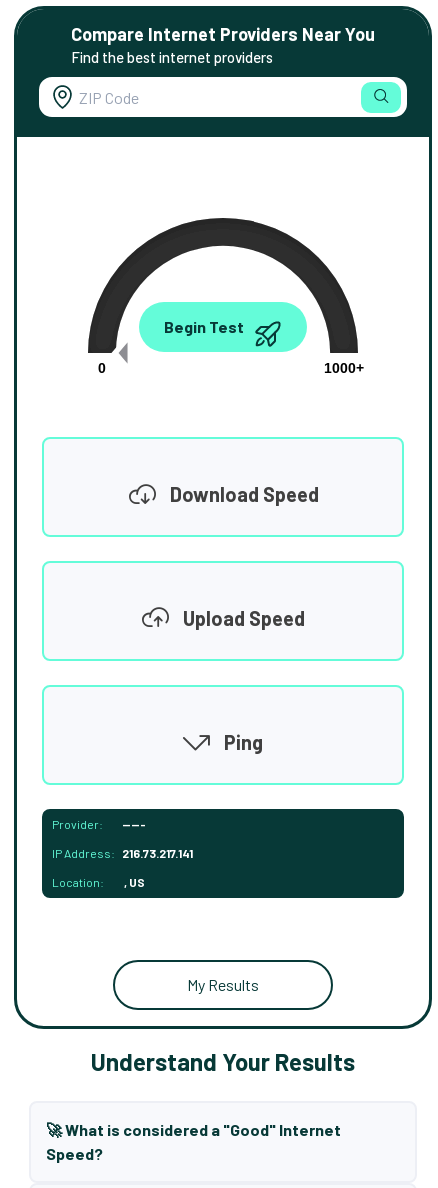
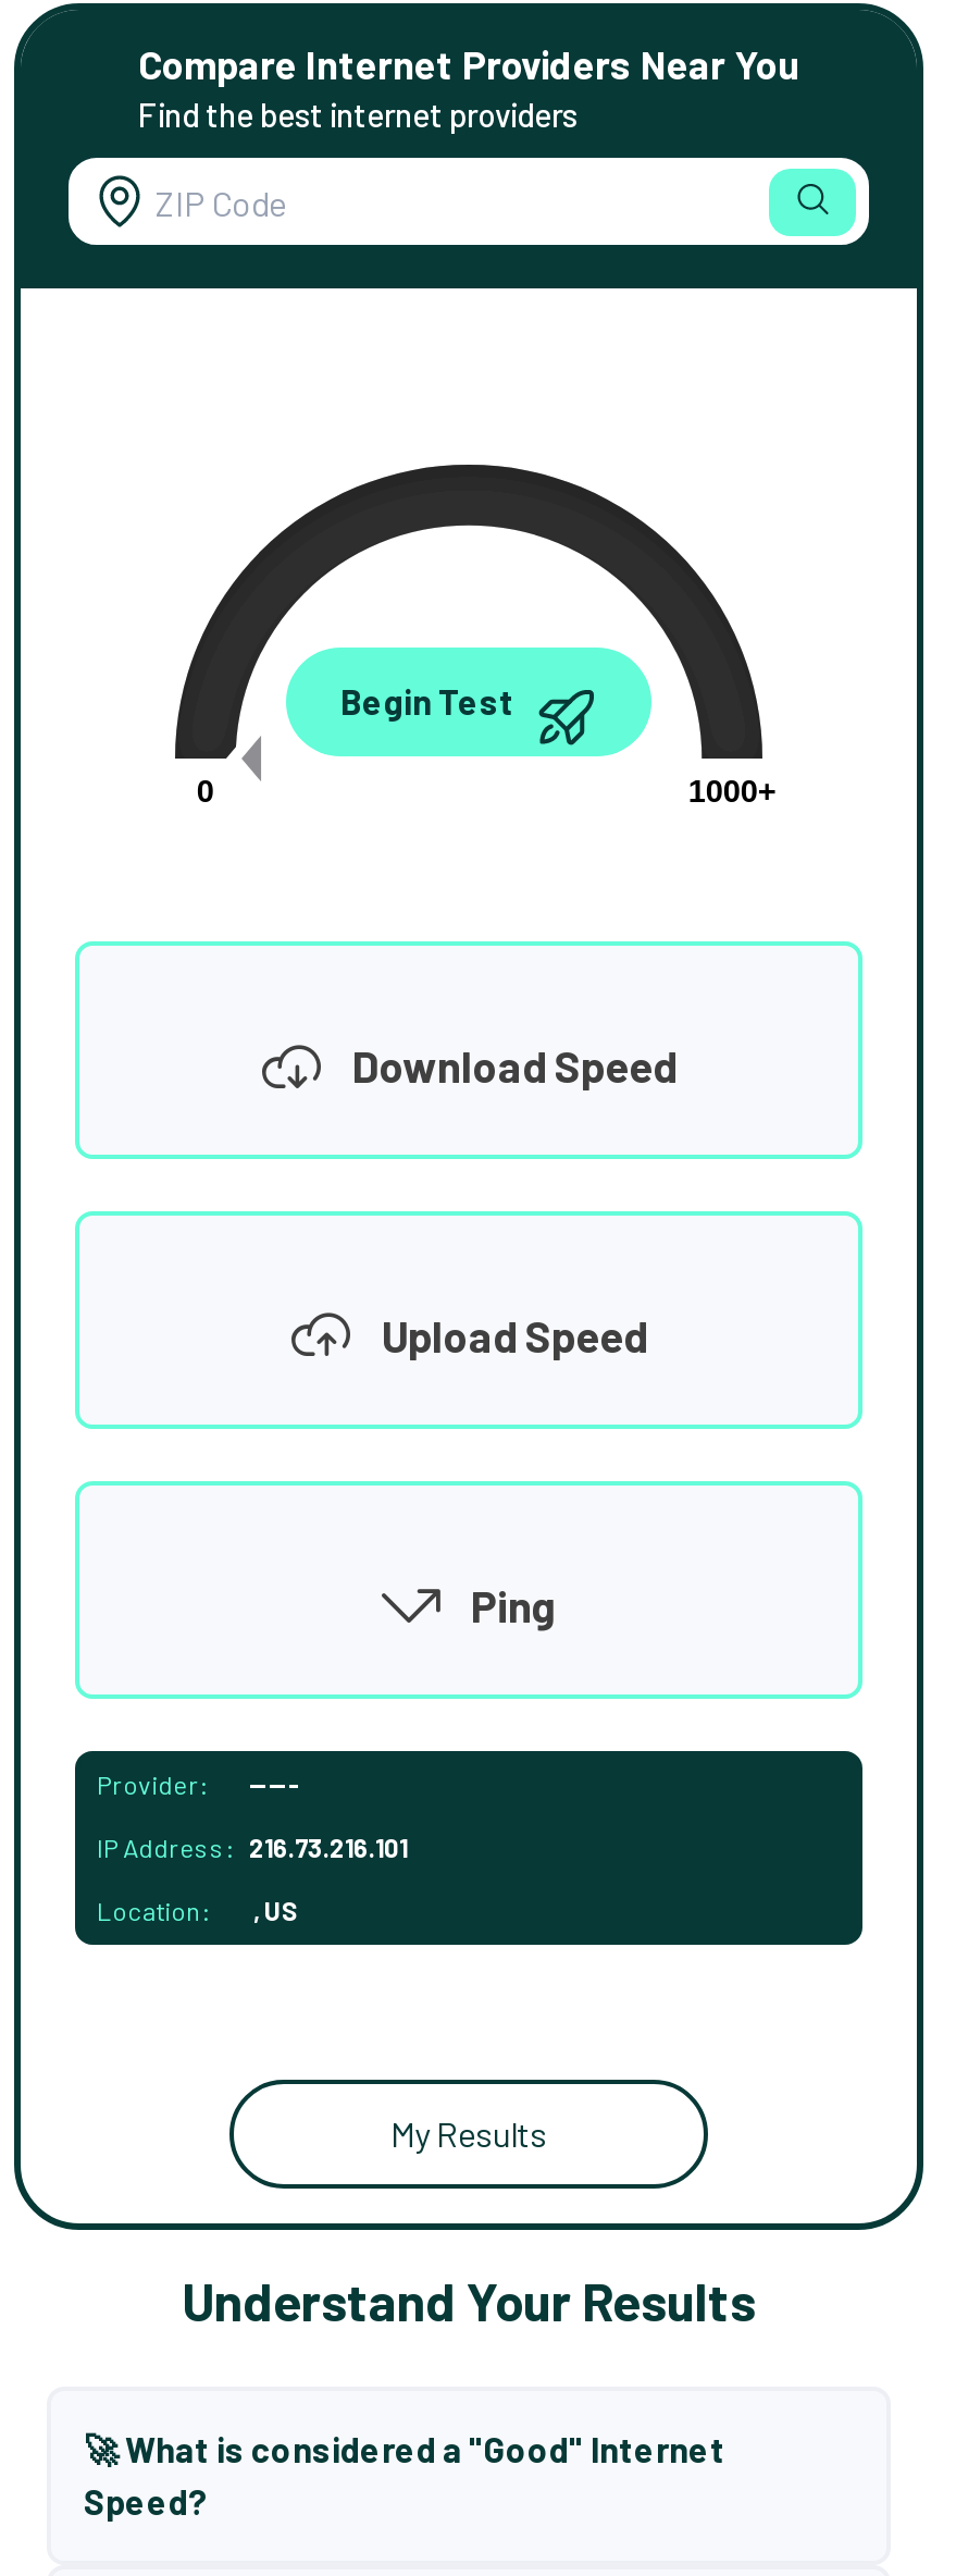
- IP Address: 216.73.217.141
+ IP Address: 216.73.216.101
